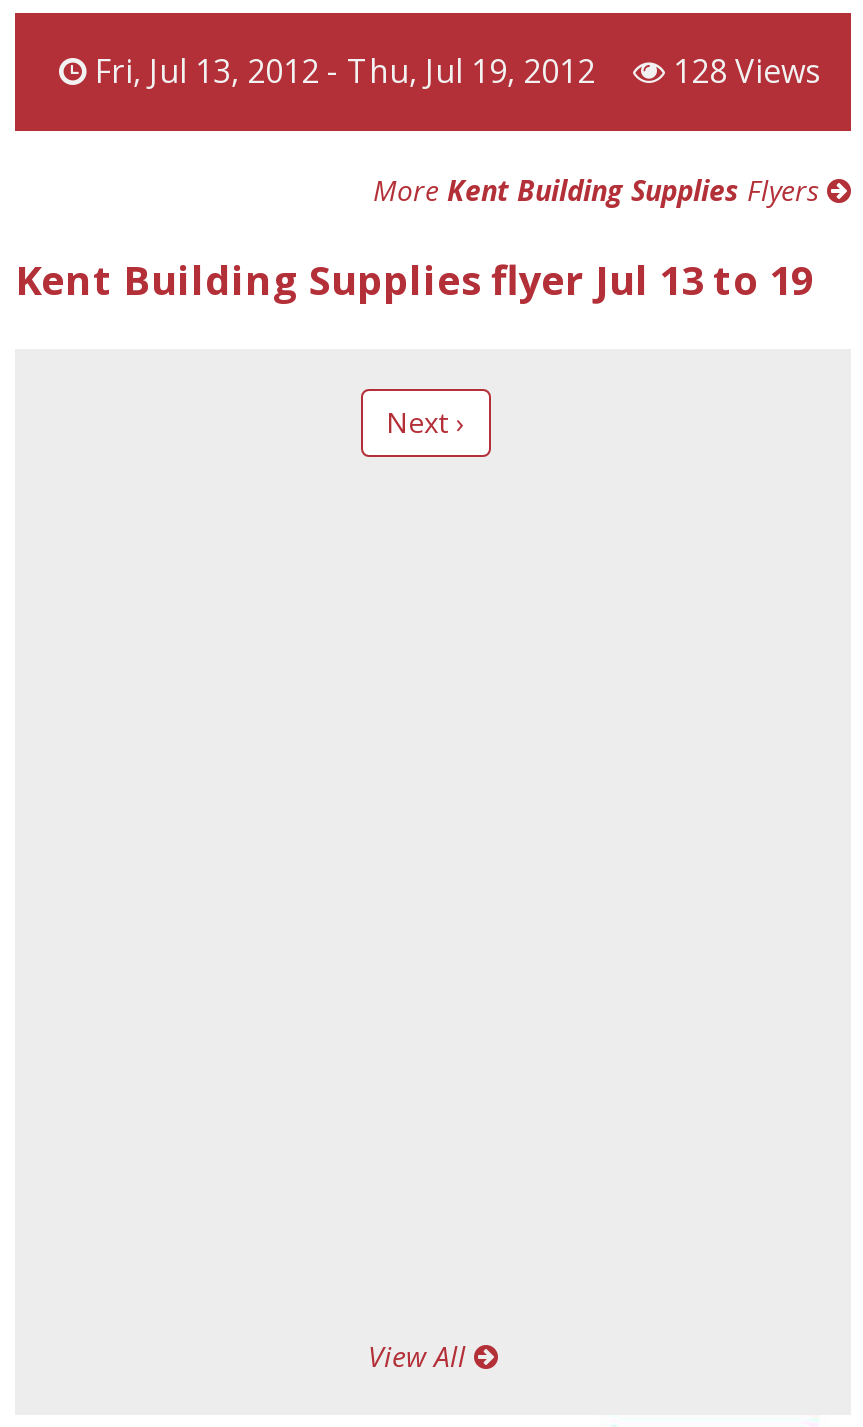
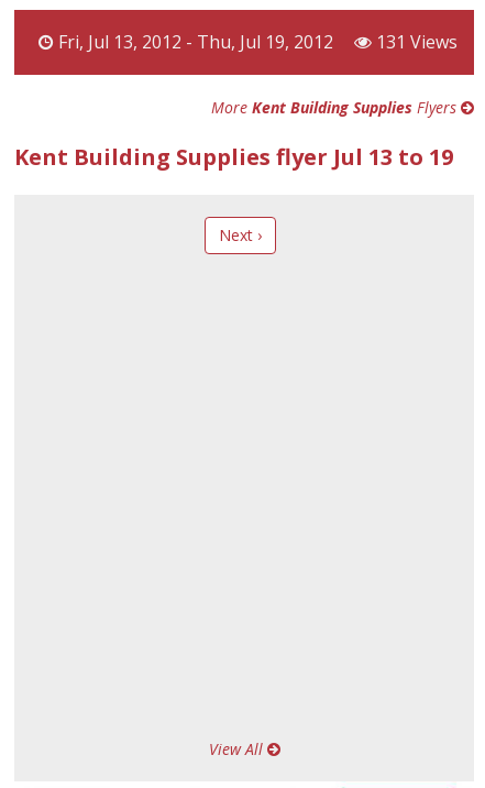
- Fri, Jul 13, 2012 - Thu, Jul 19, 2012 128 Views
+ Fri, Jul 13, 2012 - Thu, Jul 19, 2012 131 Views
